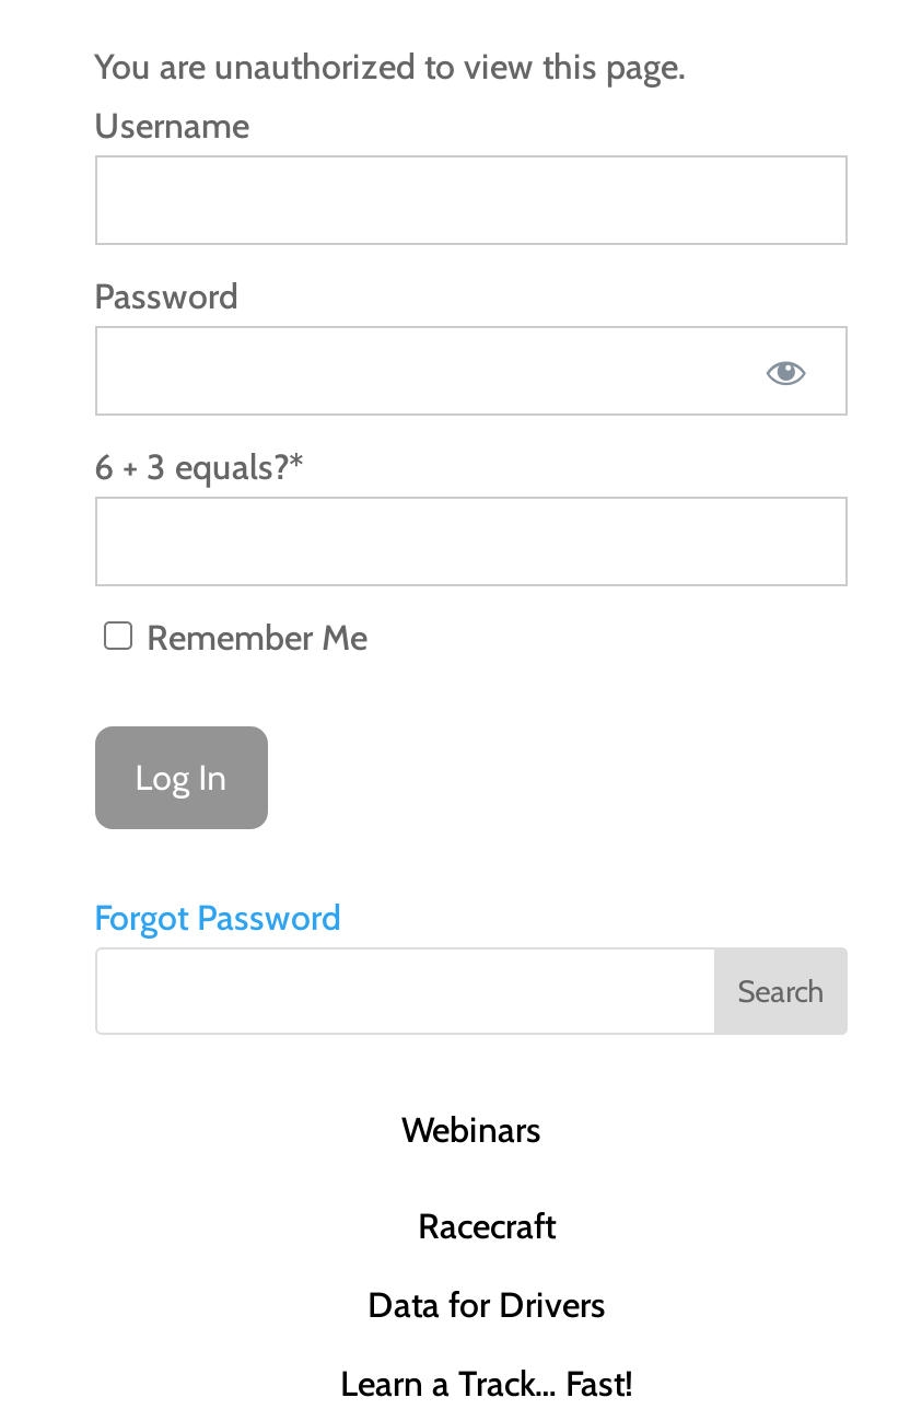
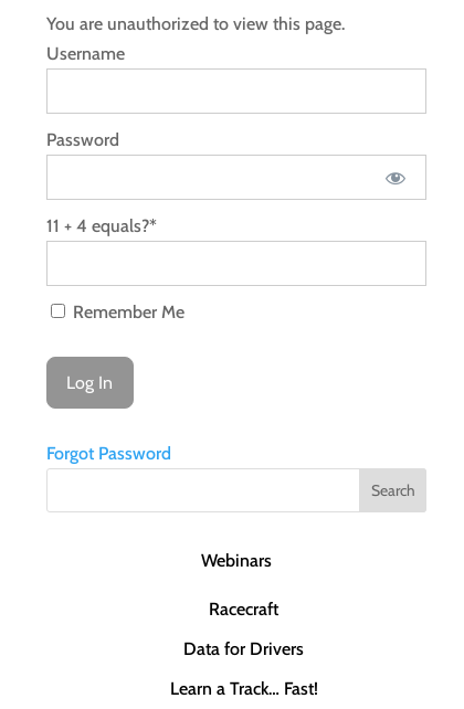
- 6 + 3 equals?*
+ 11 + 4 equals?*
